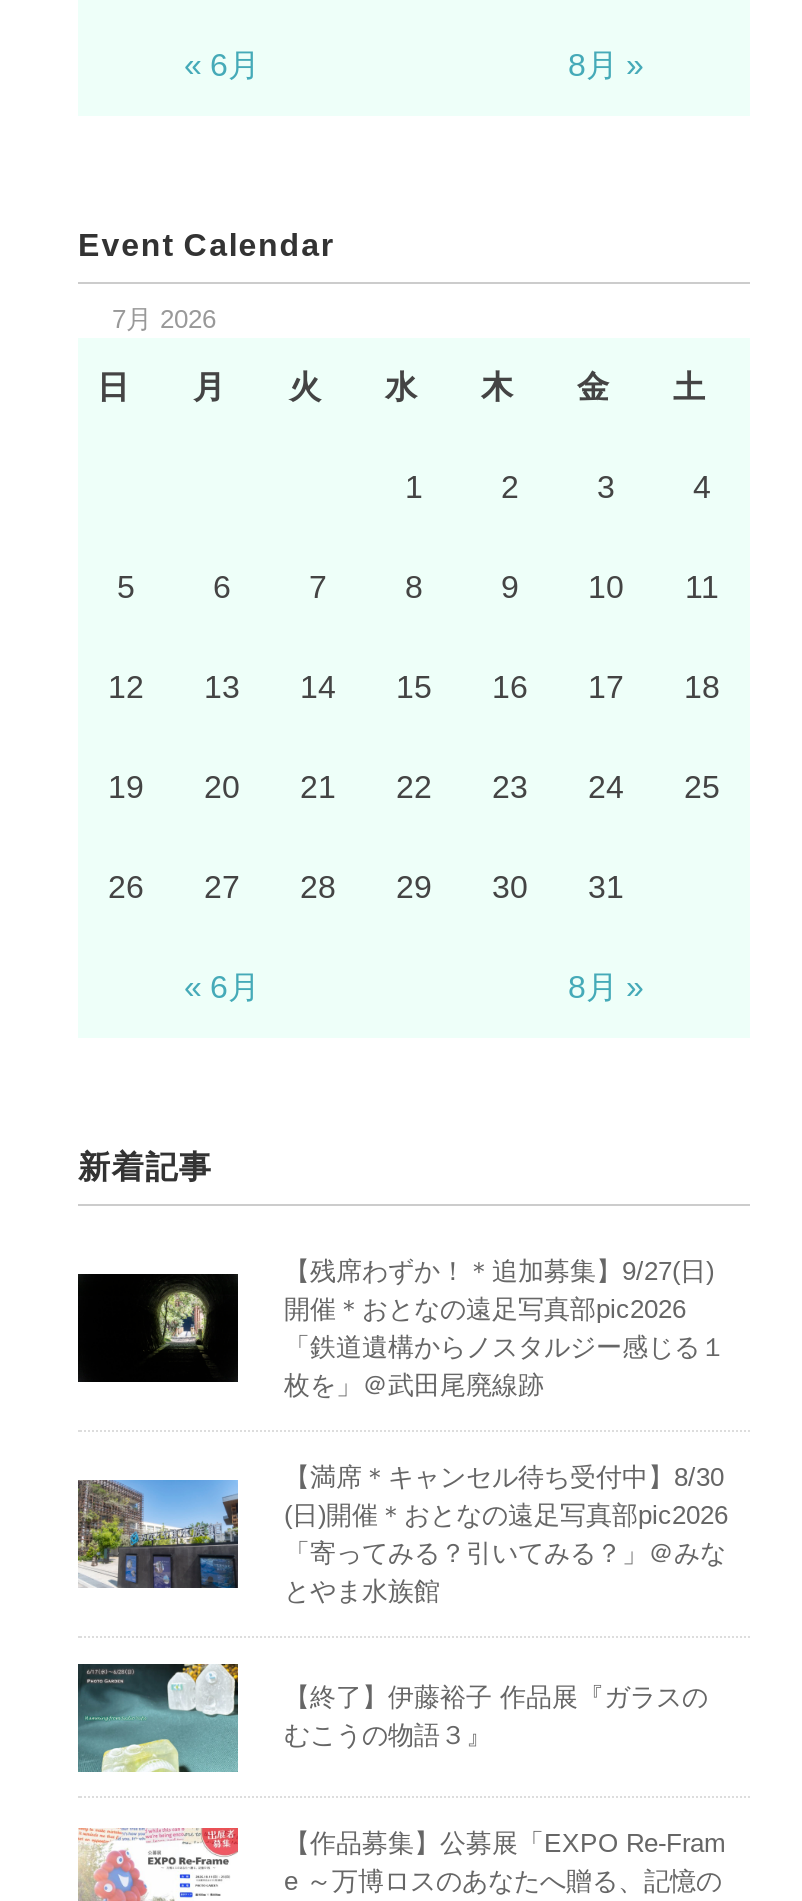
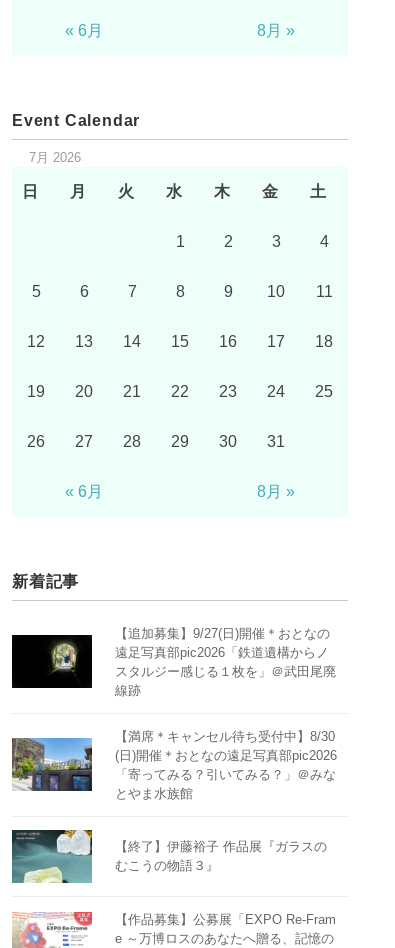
- 【残席わずか！＊追加募集】9/27(日)
- 開催＊おとなの遠足写真部pic2026
- 「鉄道遺構からノスタルジー感じる１
- 枚を」＠武田尾廃線跡
+ 【追加募集】9/27(日)開催＊おとなの
+ 遠足写真部pic2026「鉄道遺構からノ
+ スタルジー感じる１枚を」＠武田尾廃
+ 線跡
